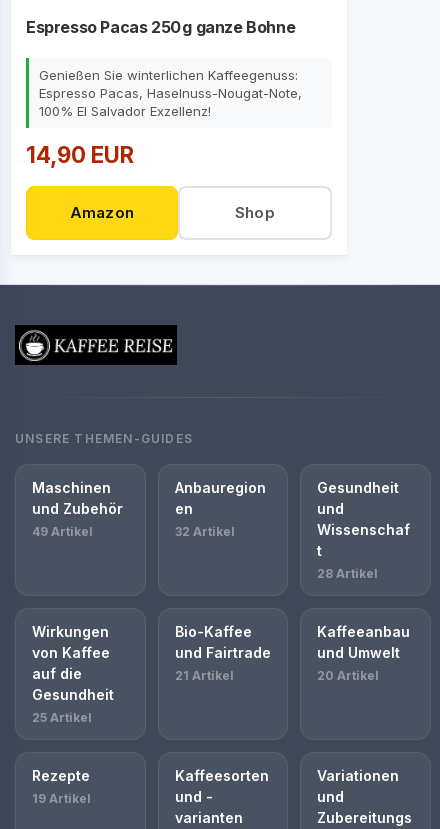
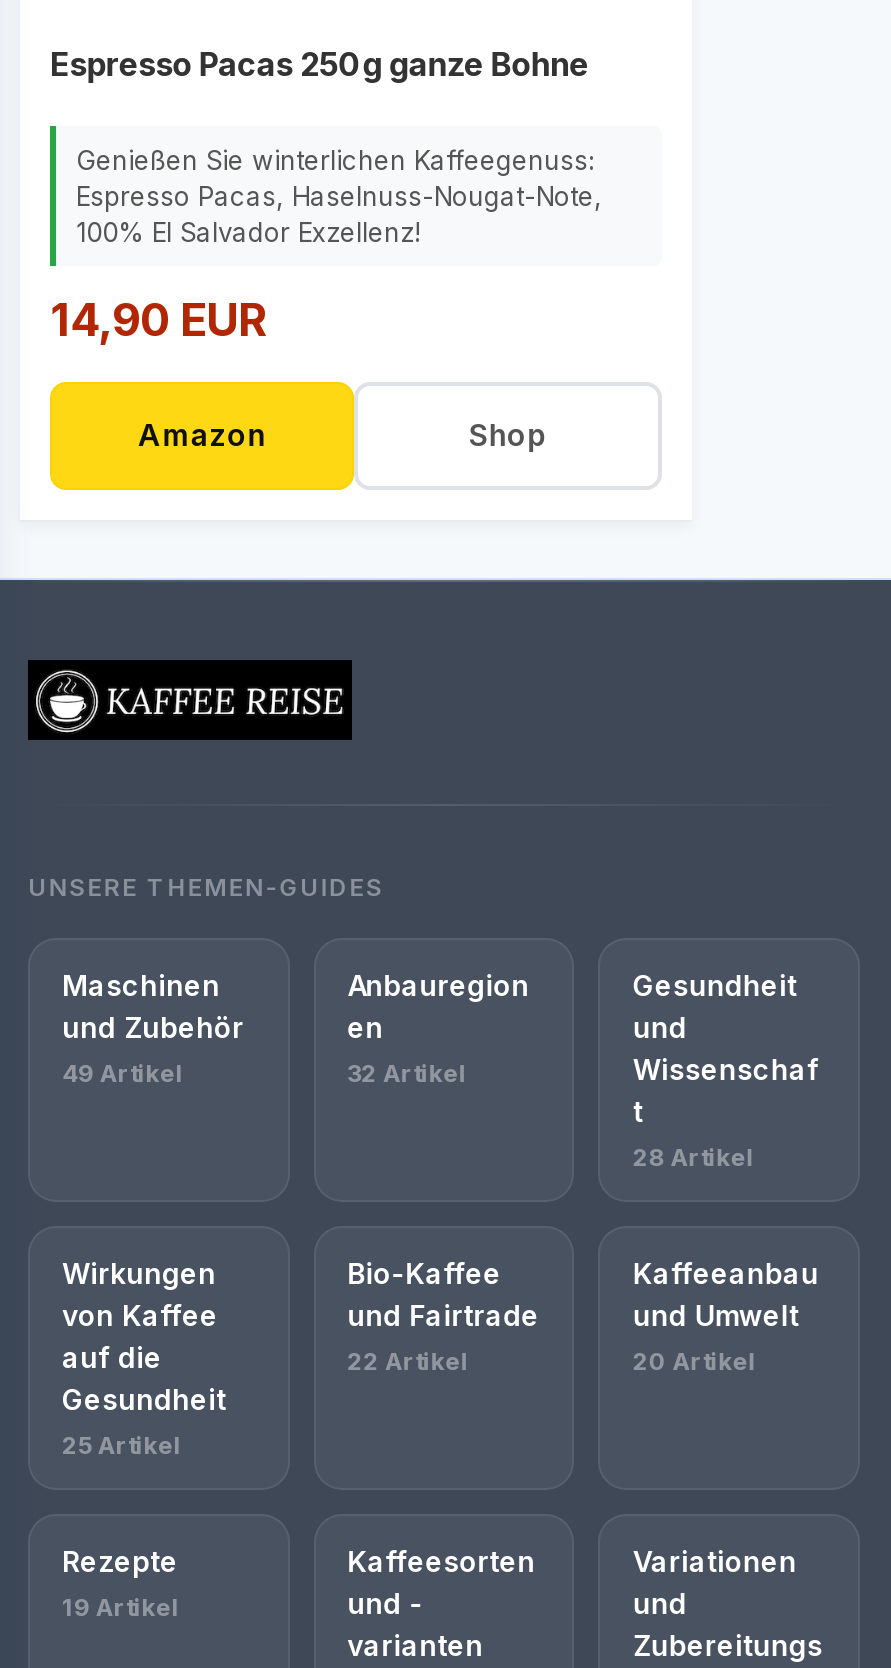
- 21 Artikel
+ 22 Artikel
